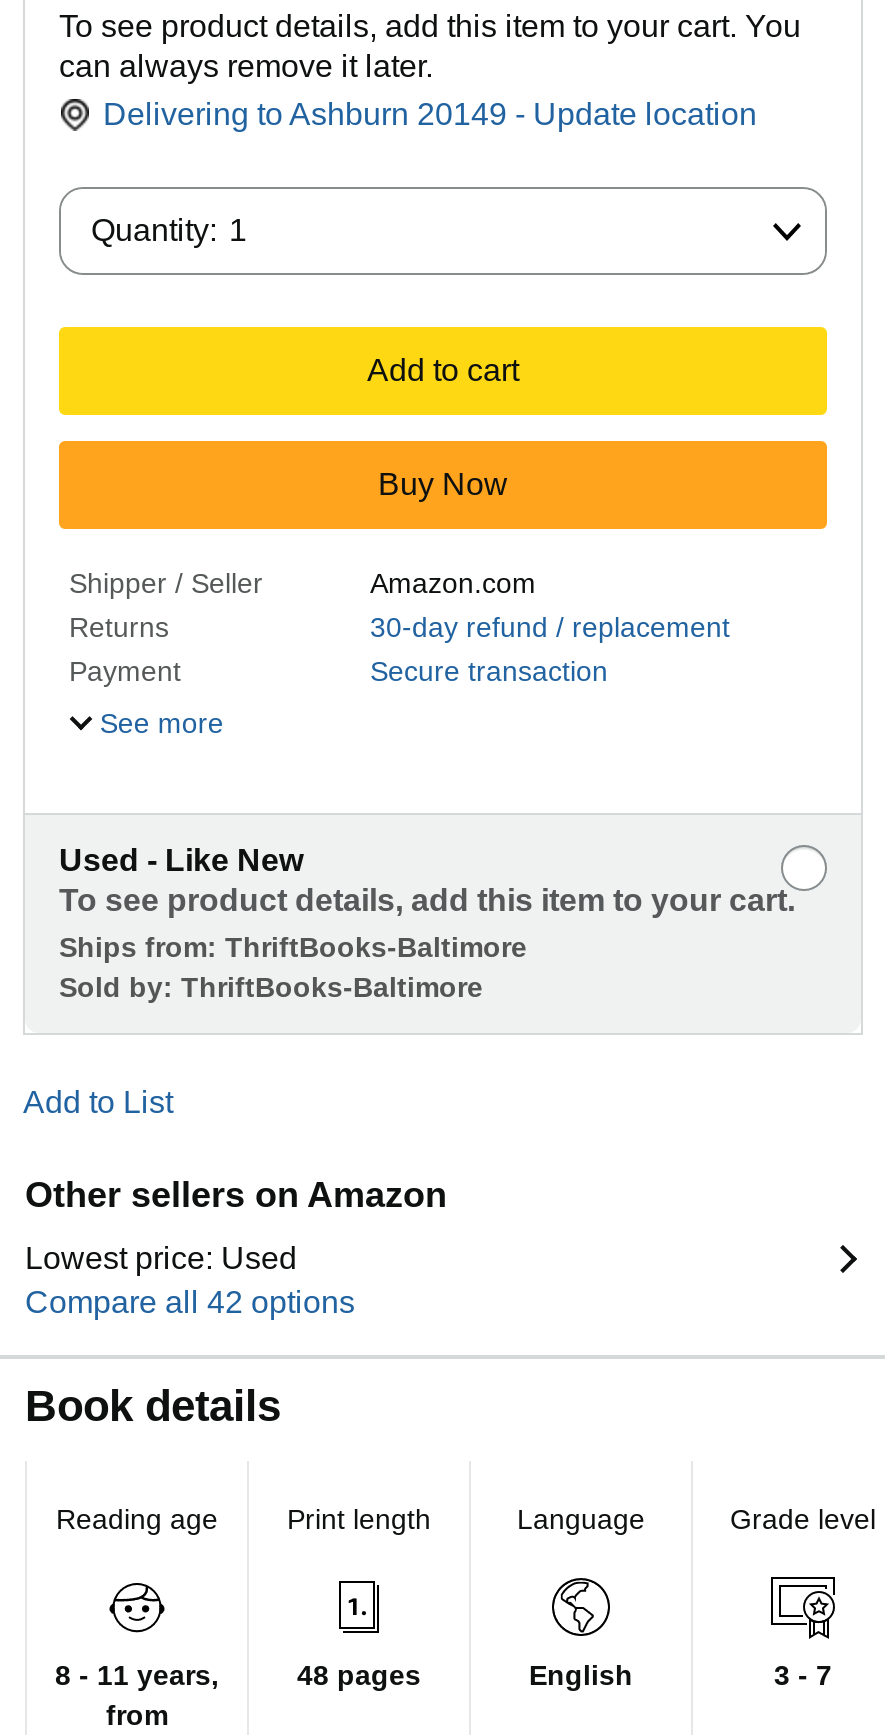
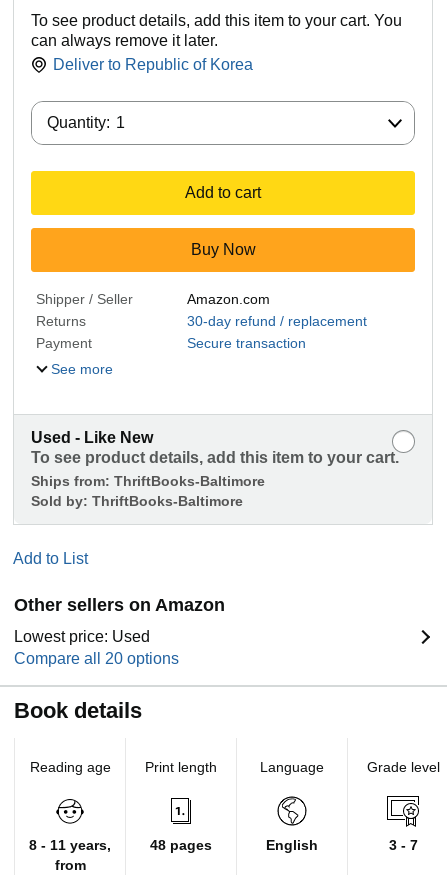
- Delivering to Ashburn 20149 - Update location
+ Deliver to Republic of Korea

- Compare all 42 options
+ Compare all 20 options
